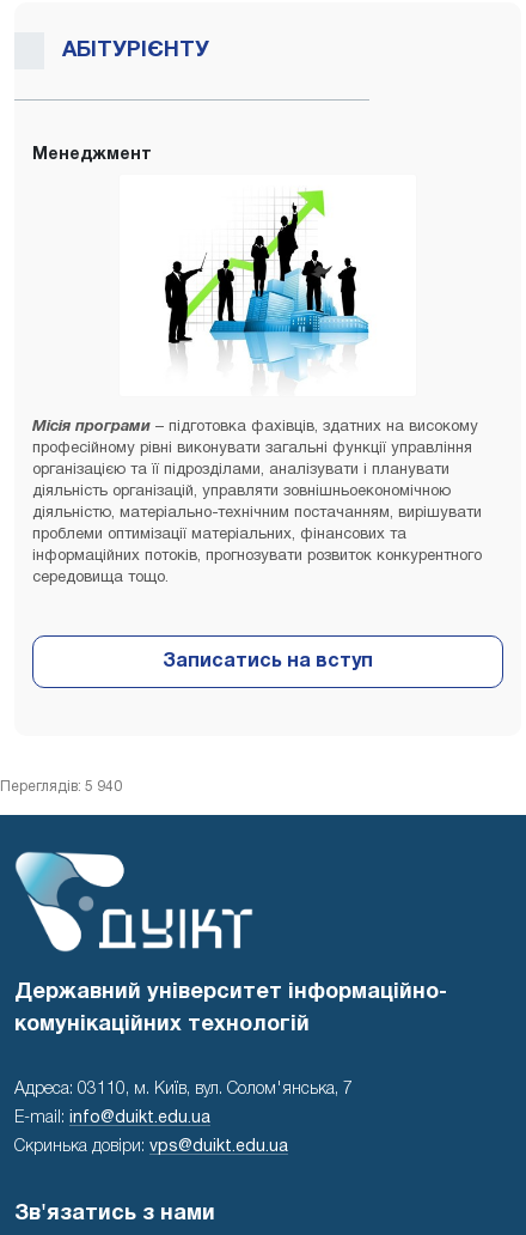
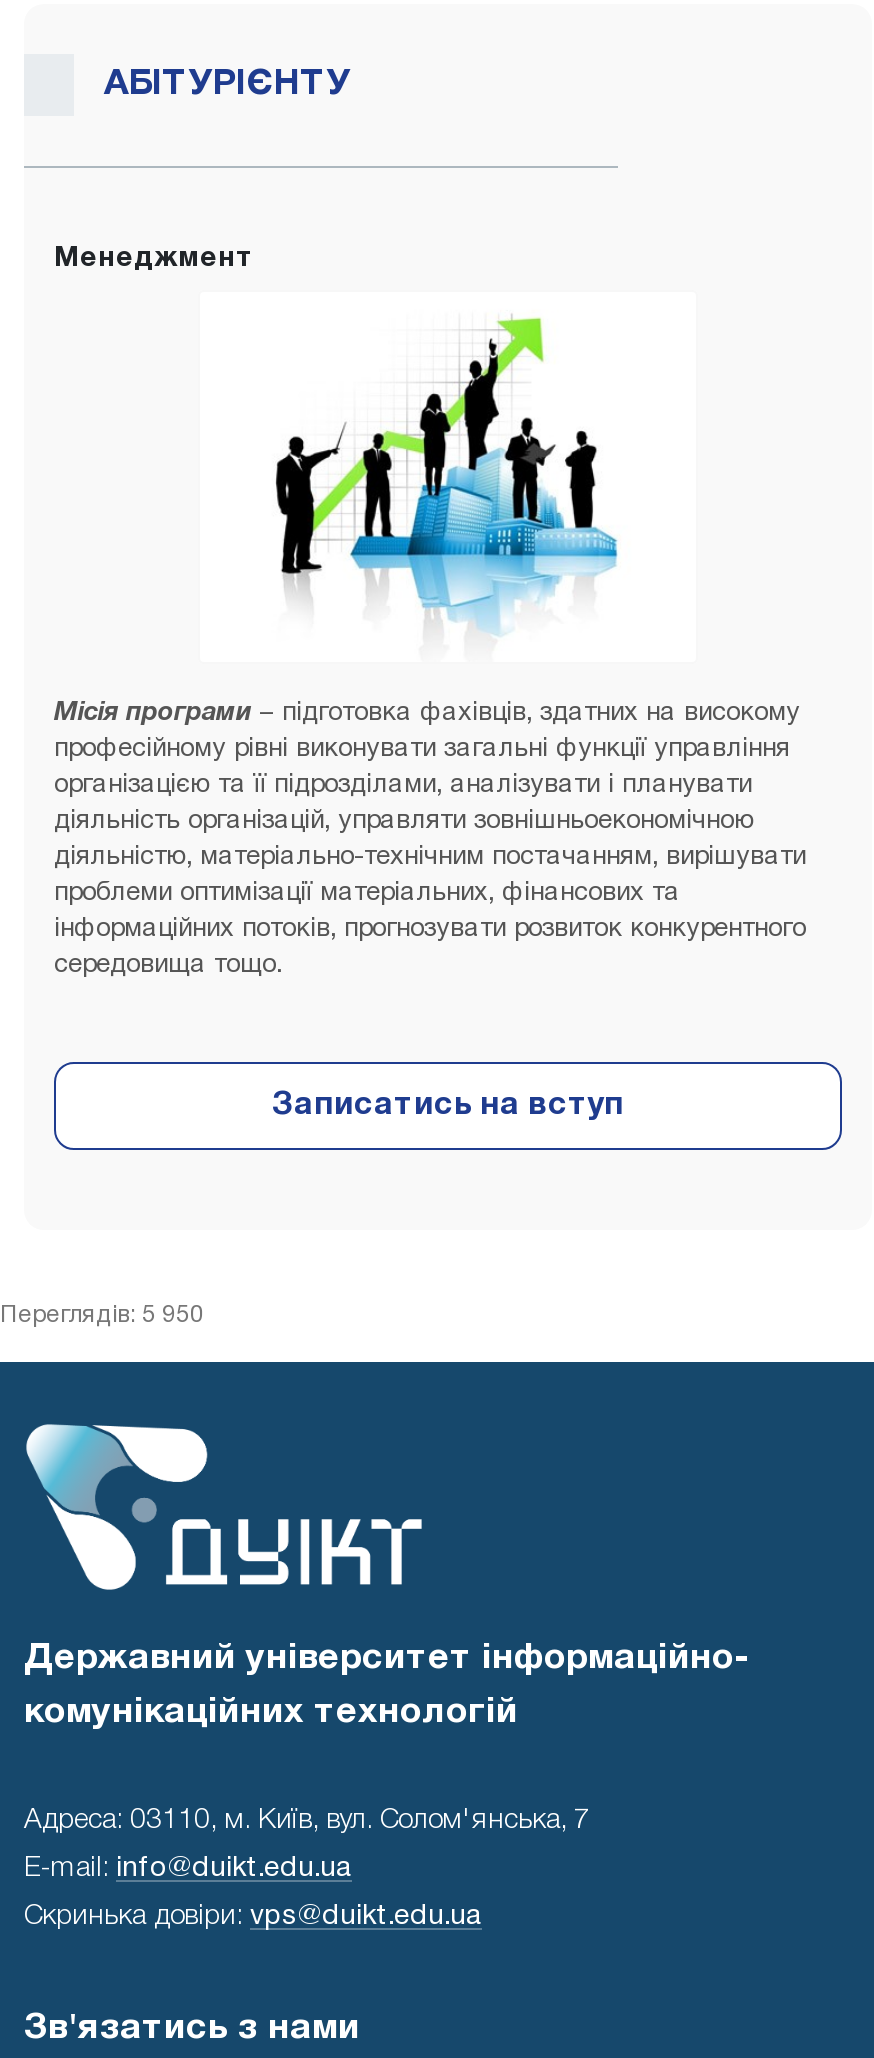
- Переглядів: 5 940
+ Переглядів: 5 950
